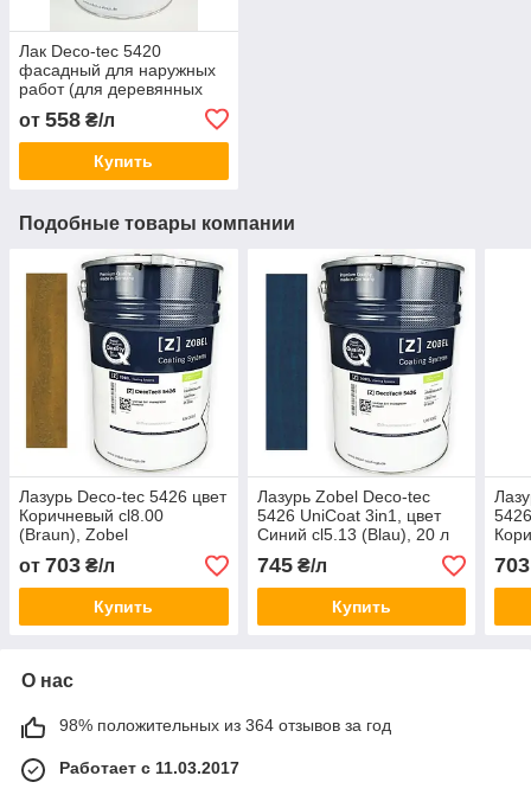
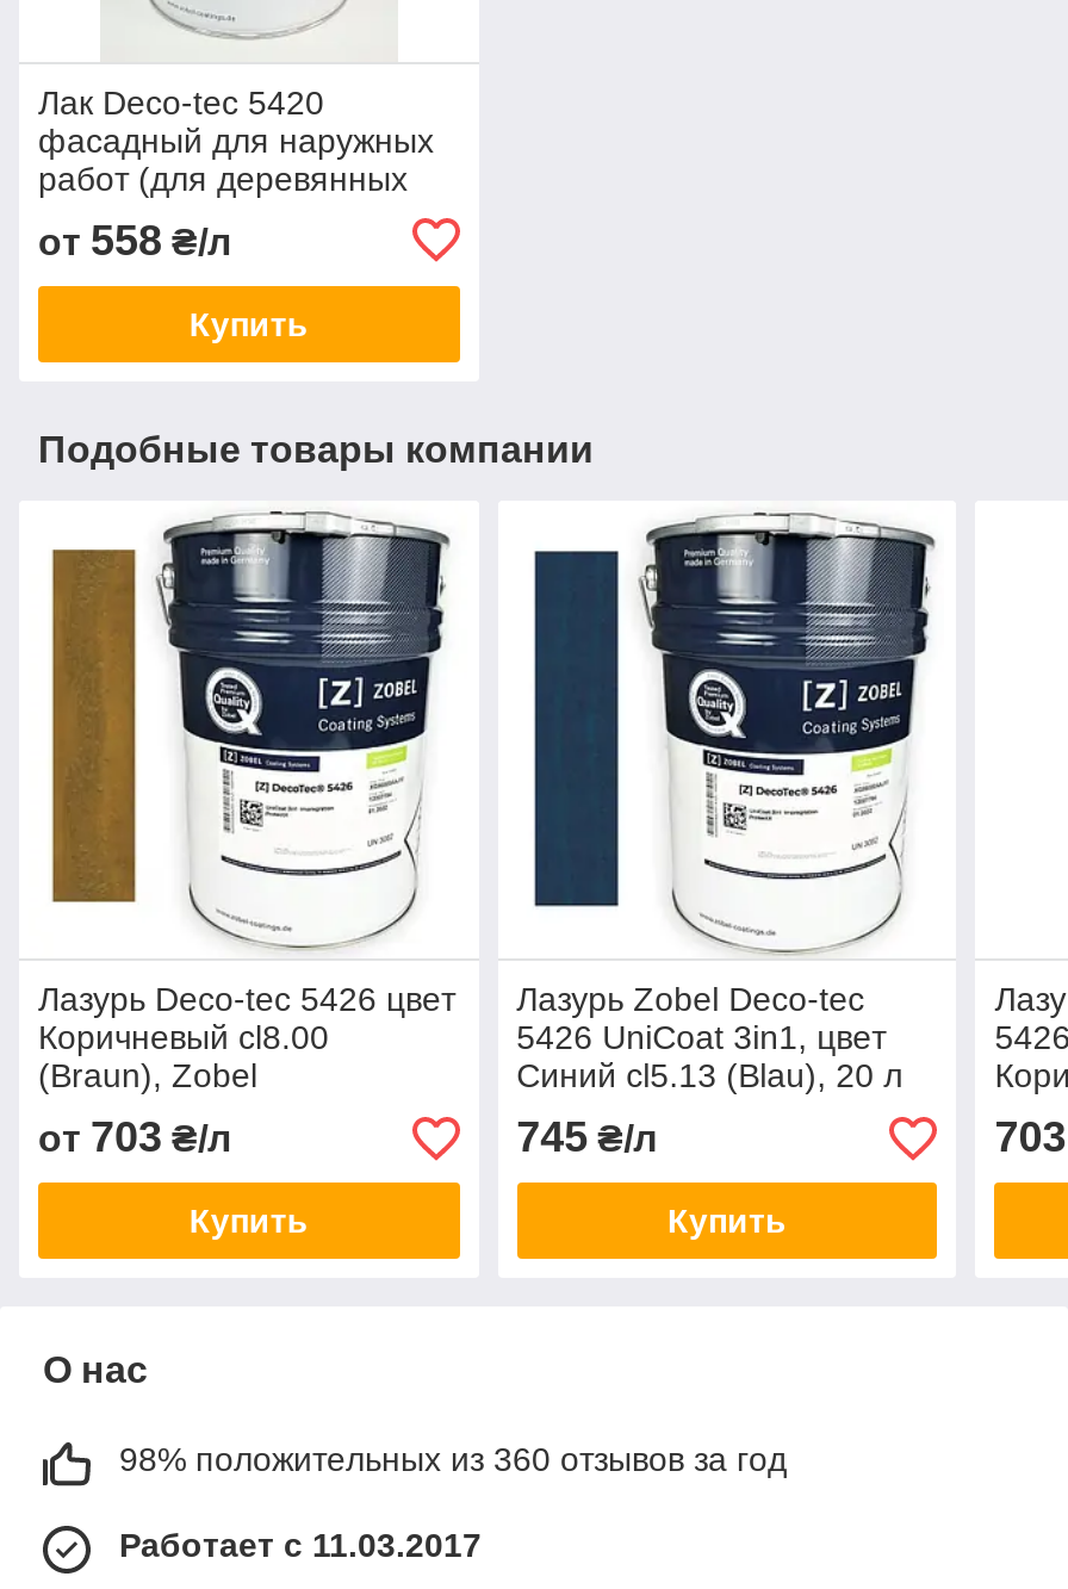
- 98% положительных из 364 отзывов за год
+ 98% положительных из 360 отзывов за год
